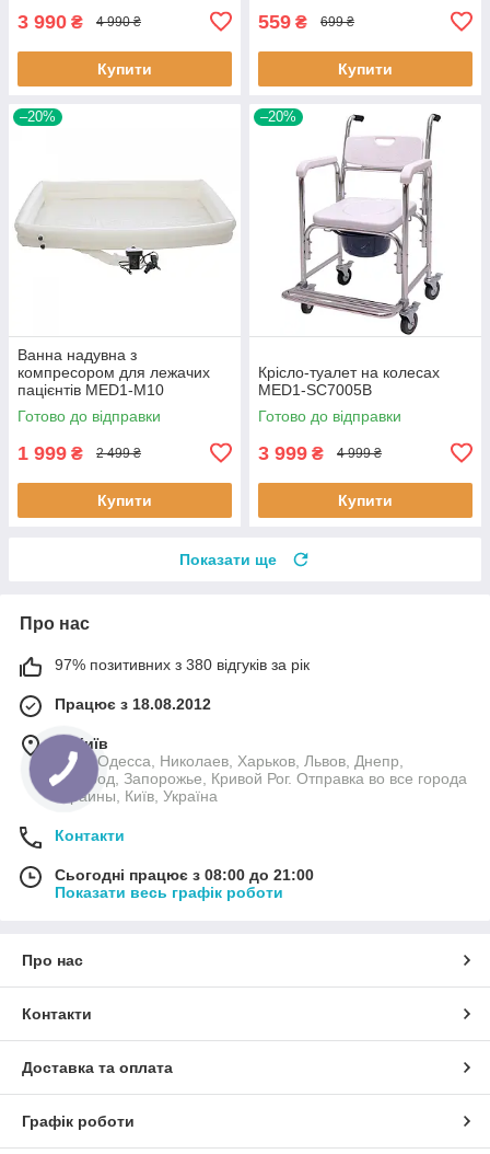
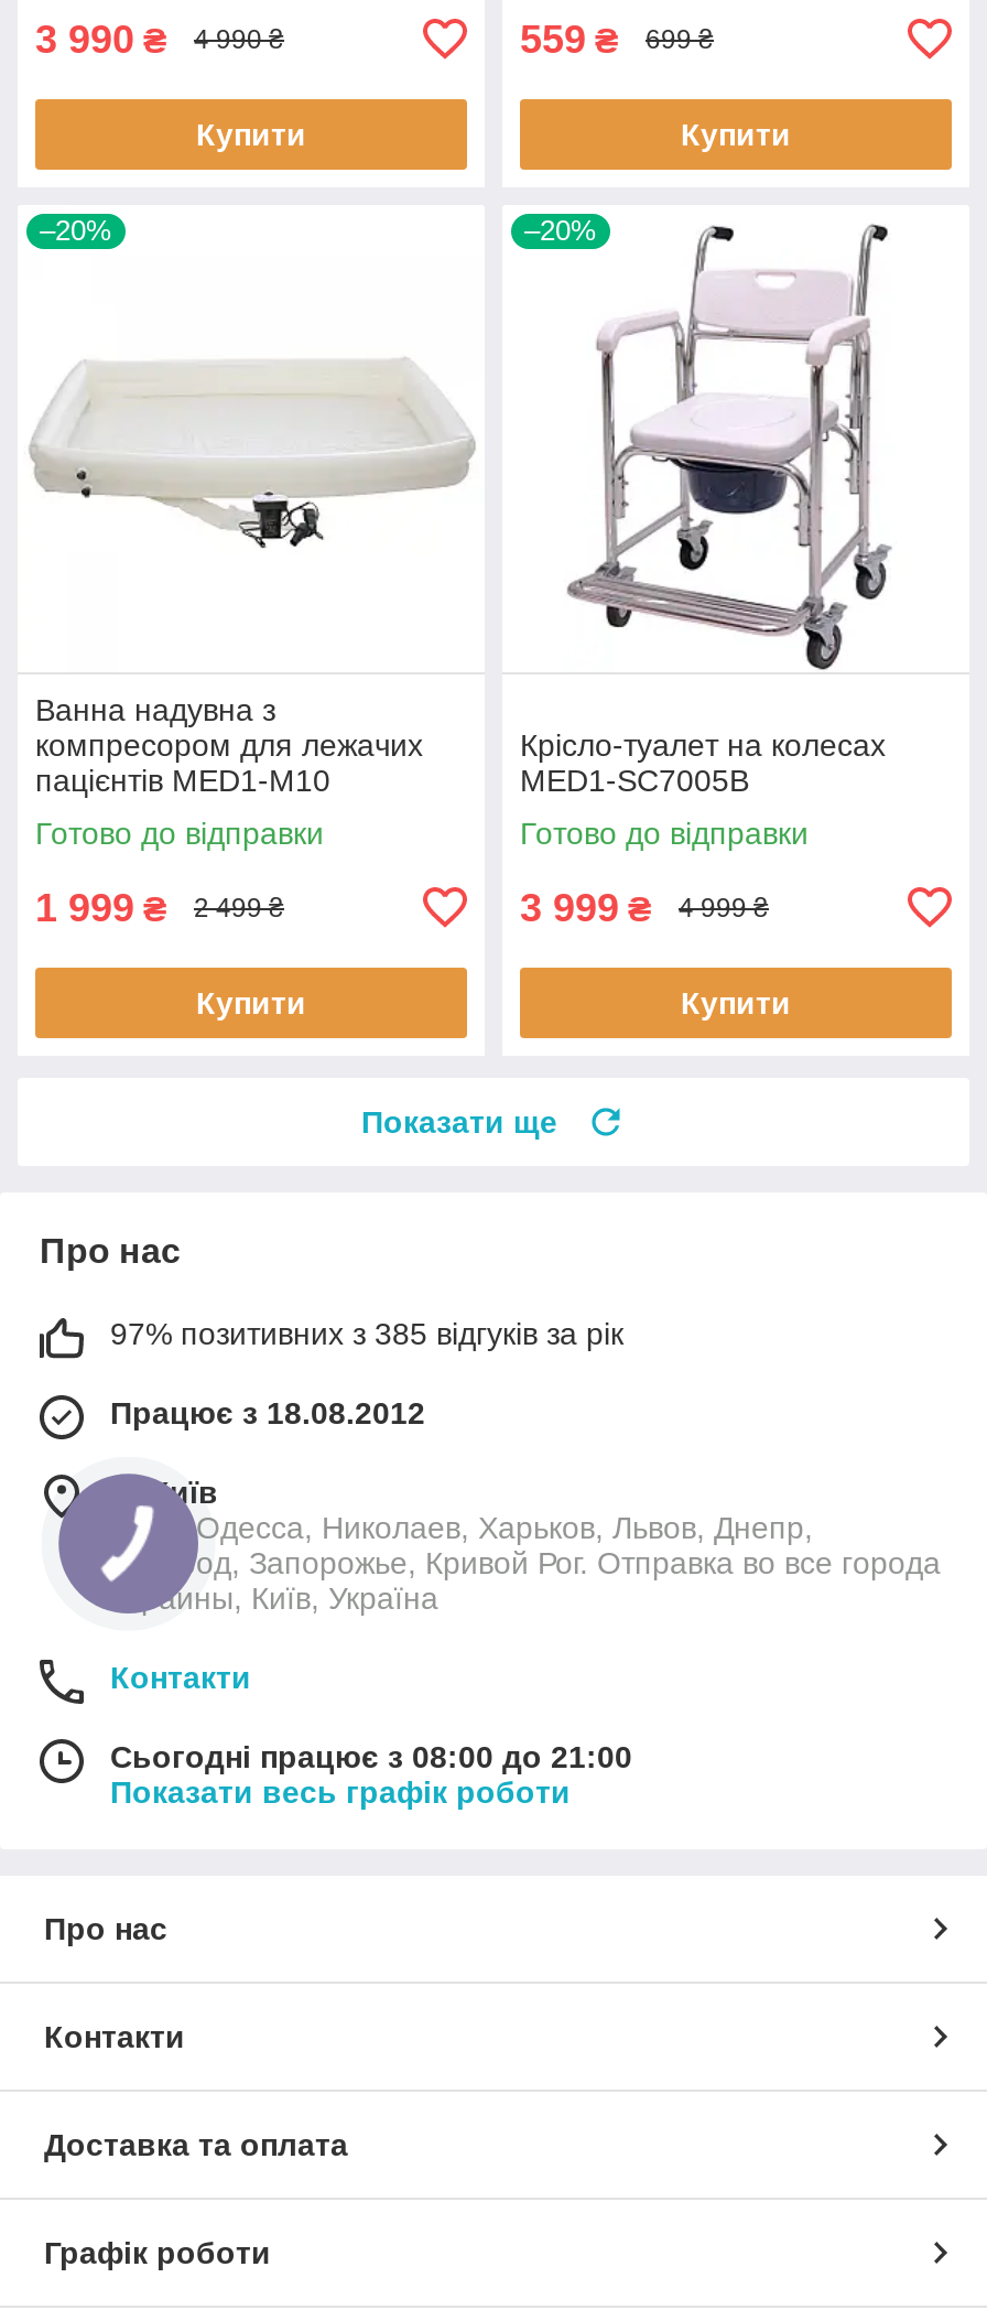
- 97% позитивних з 380 відгуків за рік
+ 97% позитивних з 385 відгуків за рік
